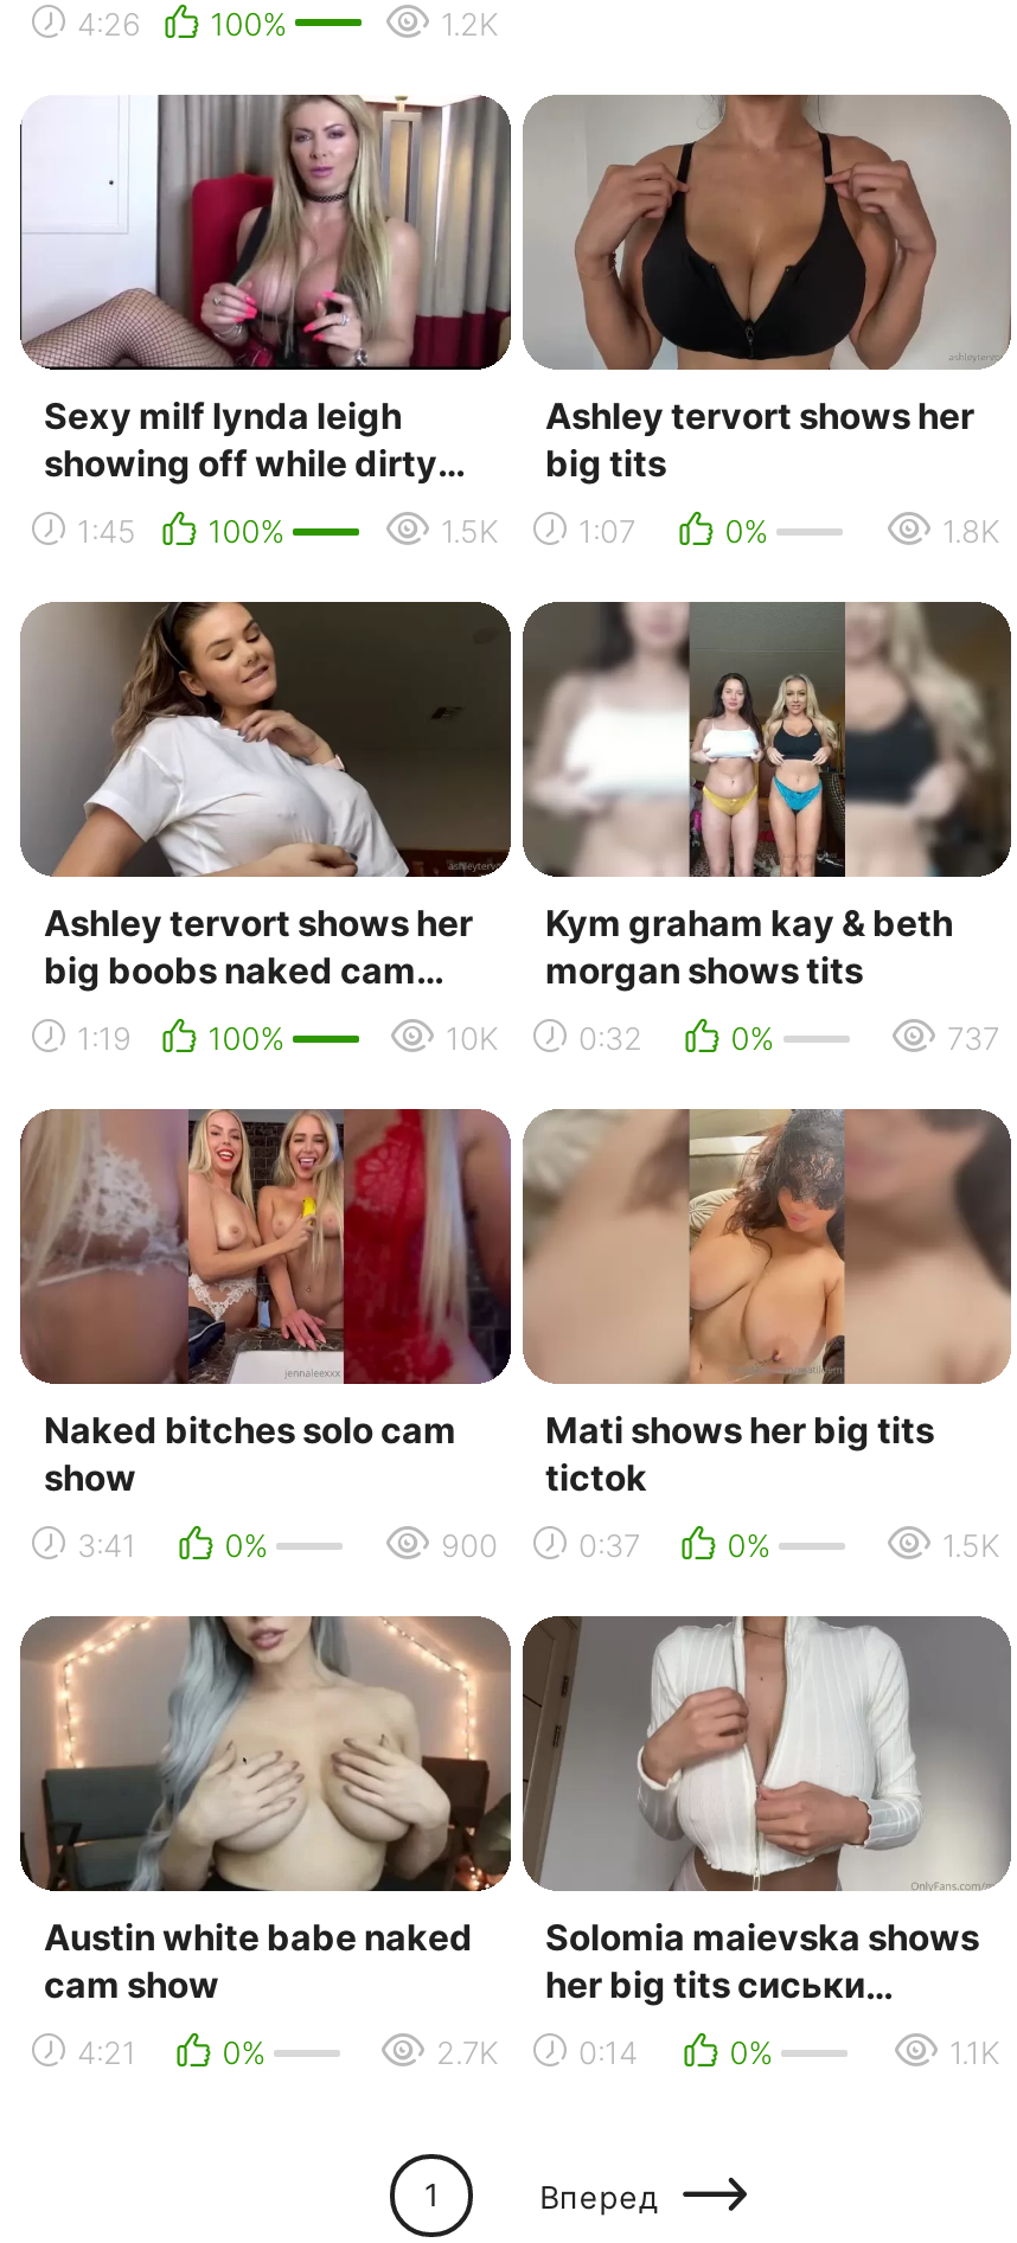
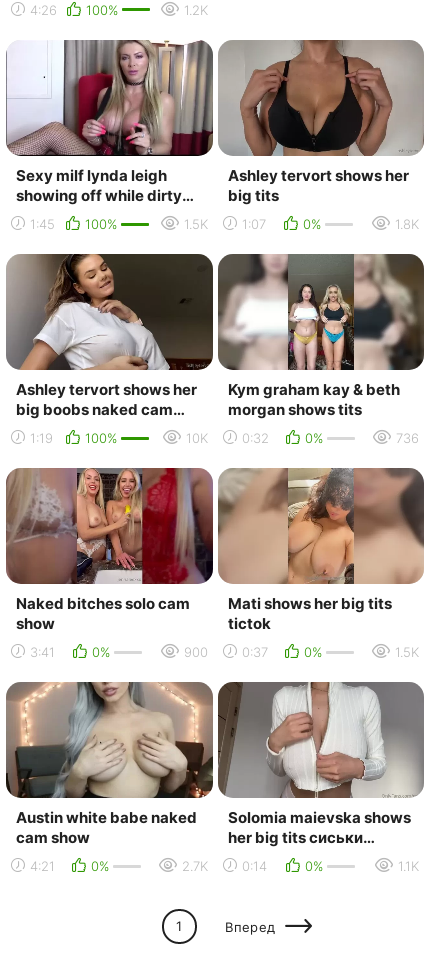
- 737
+ 736
